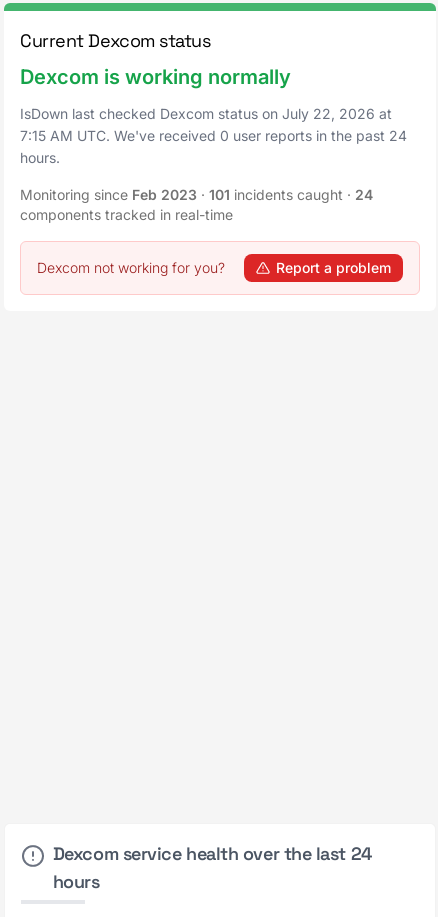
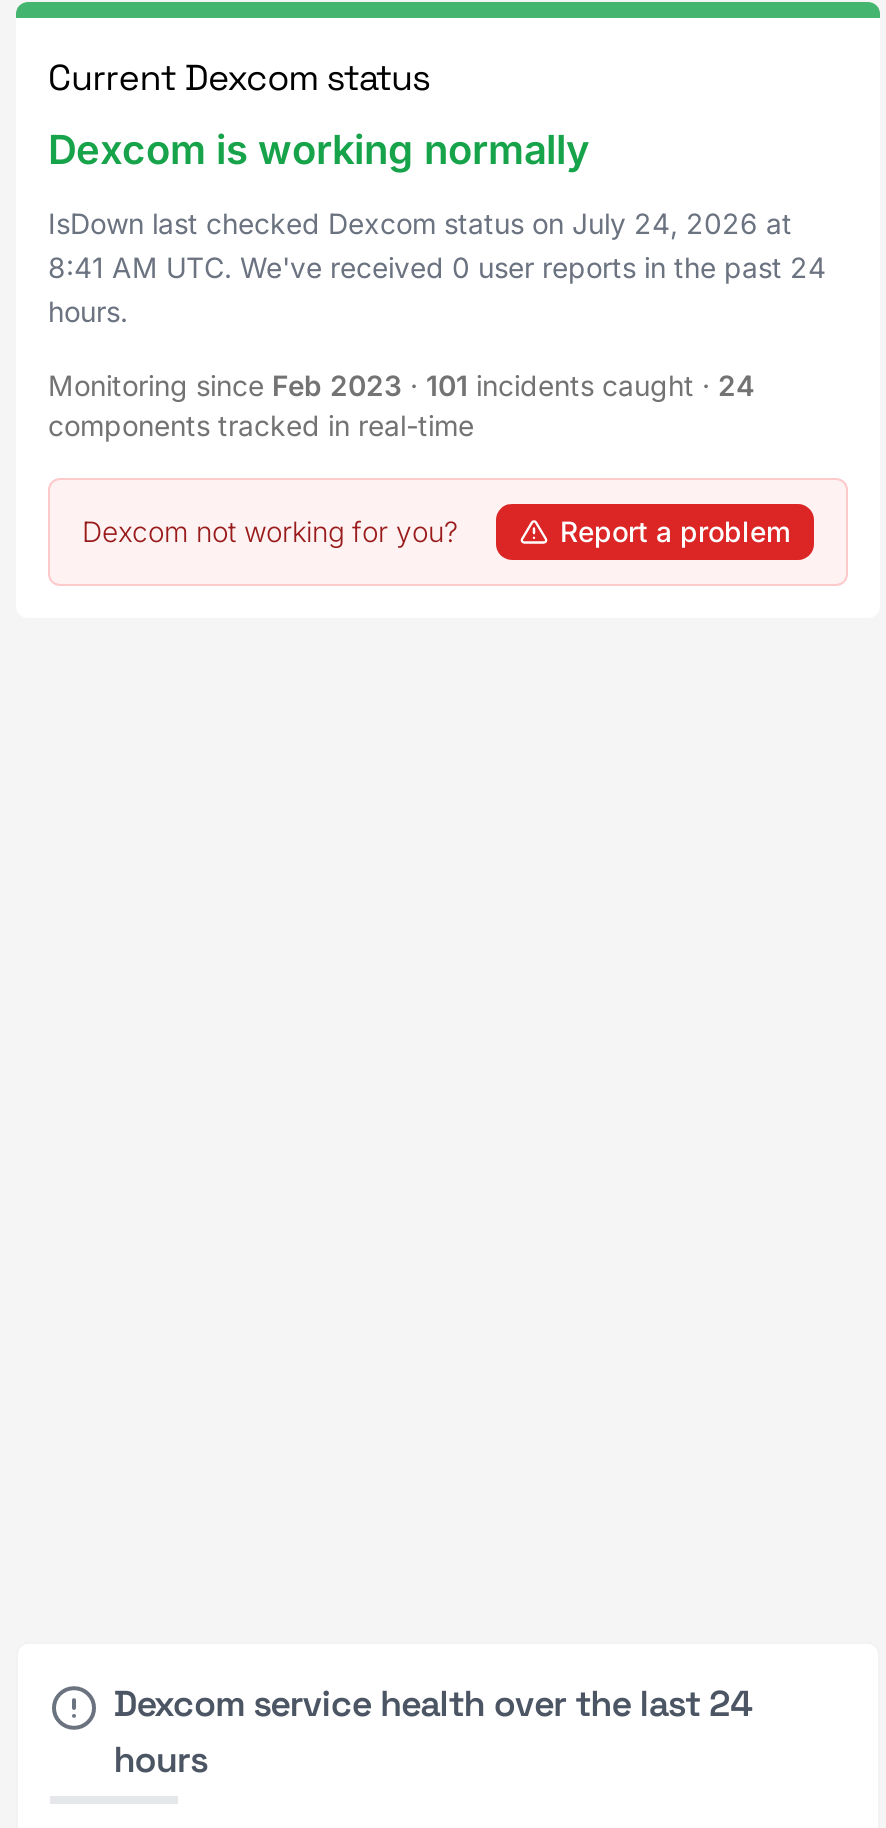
- IsDown last checked Dexcom status on July 22, 2026 at
+ IsDown last checked Dexcom status on July 24, 2026 at

- 7:15 AM UTC. We've received 0 user reports in the past 24
+ 8:41 AM UTC. We've received 0 user reports in the past 24
